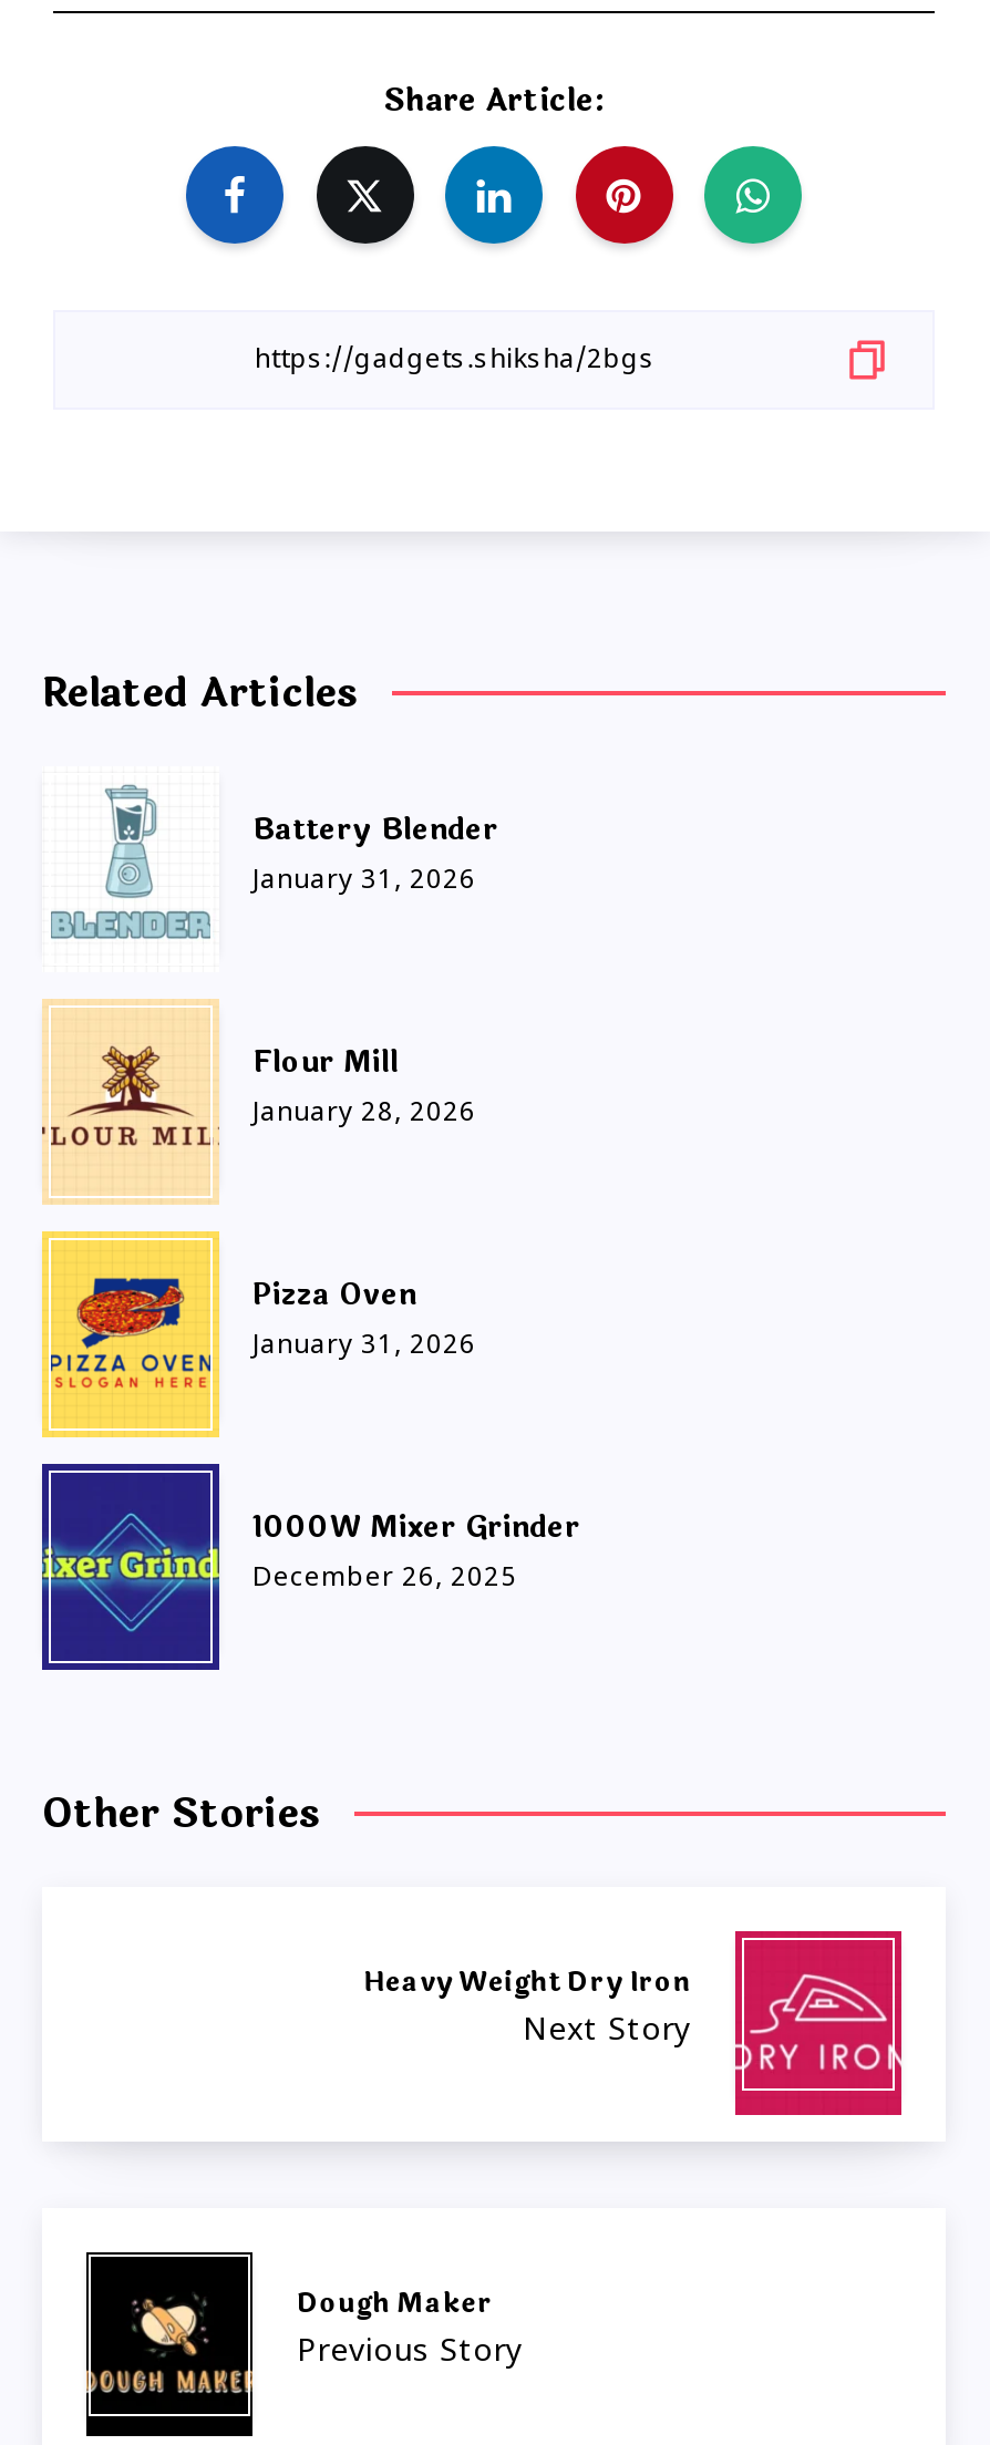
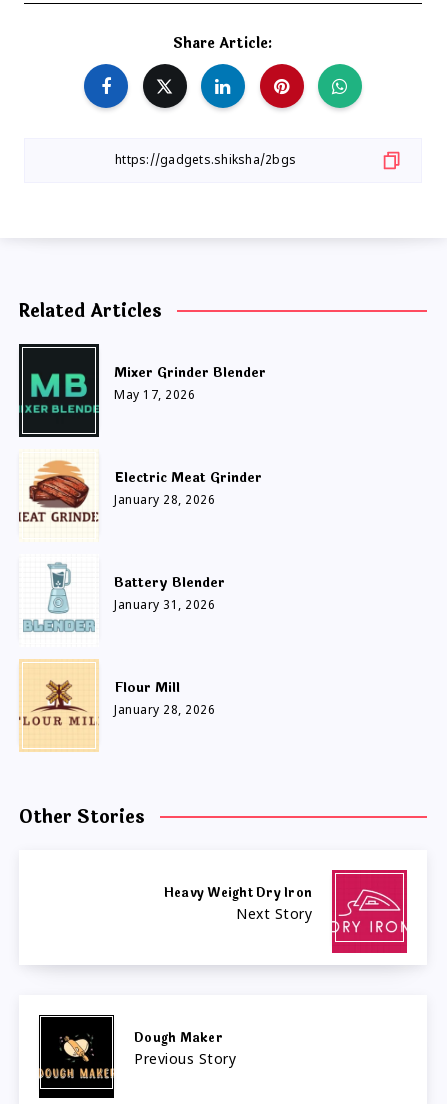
+ [image]
+ Mixer Grinder Blender
+ May 17, 2026

+ [image]
+ Electric Meat Grinder
+ January 28, 2026

moved down: [image] | Battery Blender | January 31, 2026 | Flour Mill | January 28, 2026

- [image]
- Pizza Oven
- January 31, 2026

- [image]
- 1000W Mixer Grinder
- December 26, 2025
